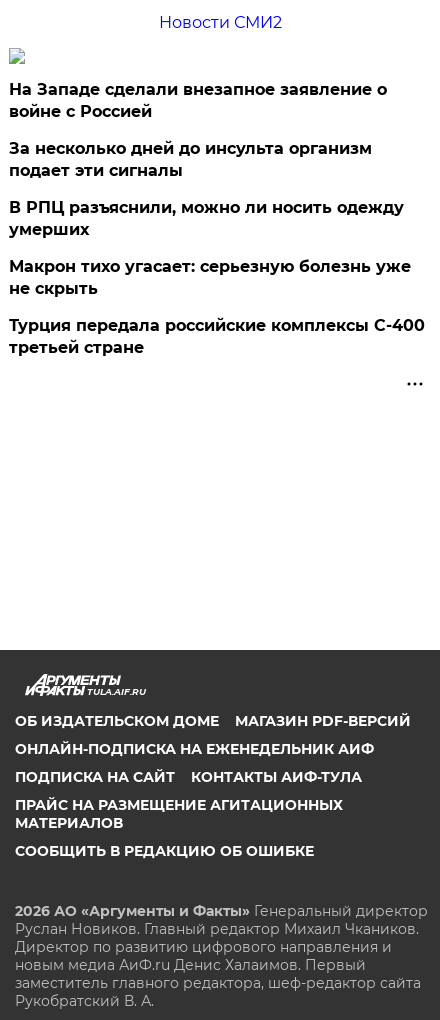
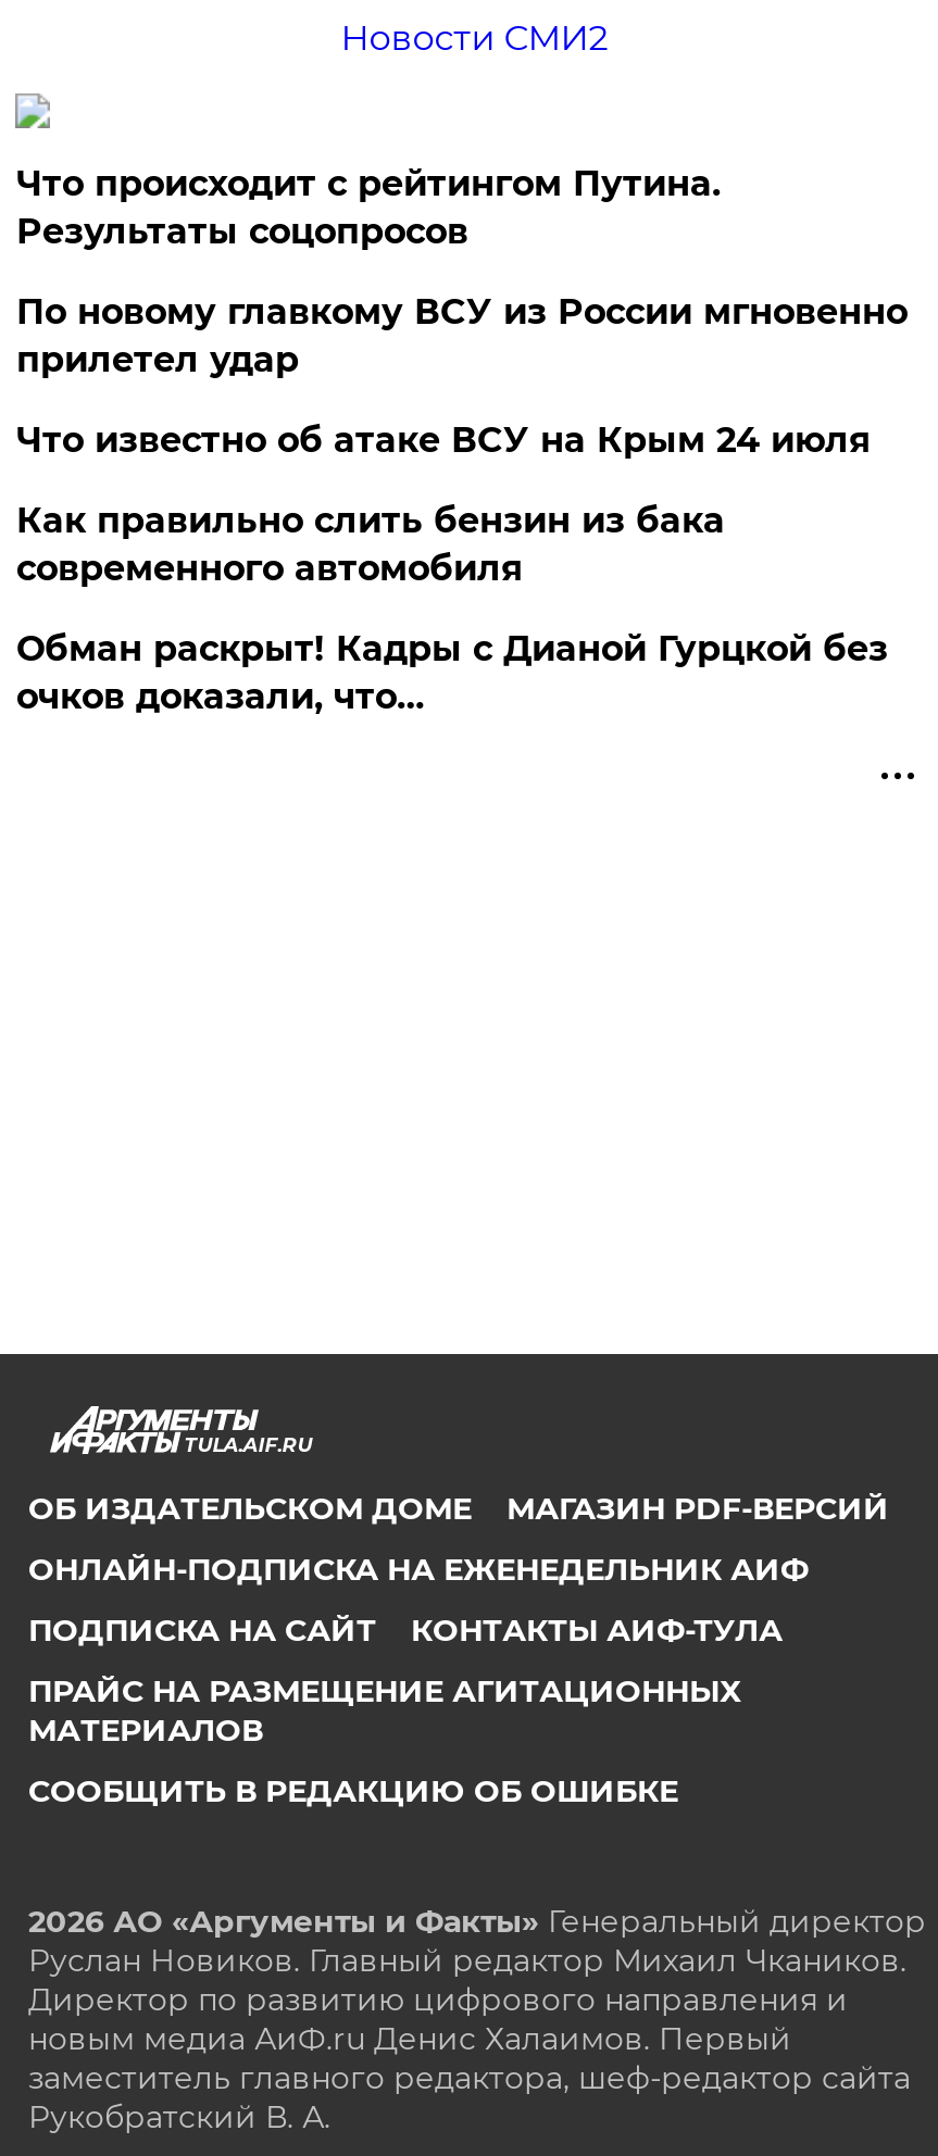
- На Западе сделали внезапное заявление о
- войне с Россией
+ Что происходит с рейтингом Путина.
+ Результаты соцопросов

- За несколько дней до инсульта организм
- подает эти сигналы
+ По новому главкому ВСУ из России мгновенно
+ прилетел удар

- В РПЦ разъяснили, можно ли носить одежду
- умерших
+ Что известно об атаке ВСУ на Крым 24 июля

- Макрон тихо угасает: серьезную болезнь уже
- не скрыть
+ Как правильно слить бензин из бака
+ современного автомобиля

- Турция передала российские комплексы С-400
- третьей стране
+ Обман раскрыт! Кадры с Дианой Гурцкой без
+ очков доказали, что…
